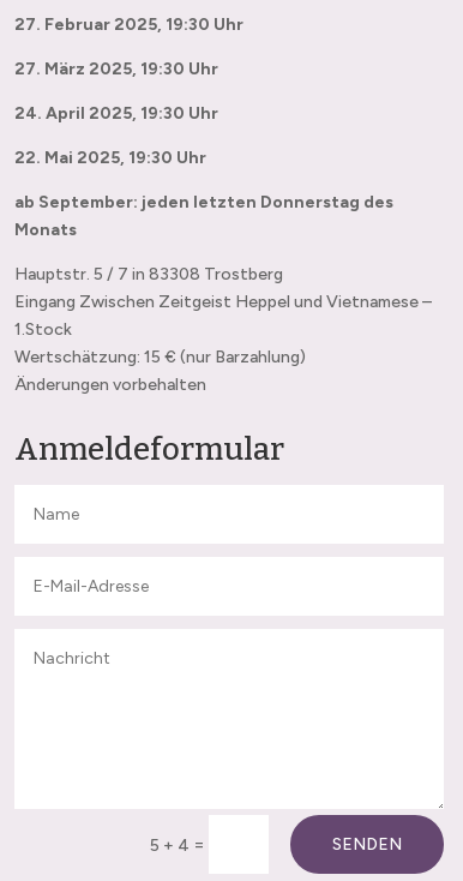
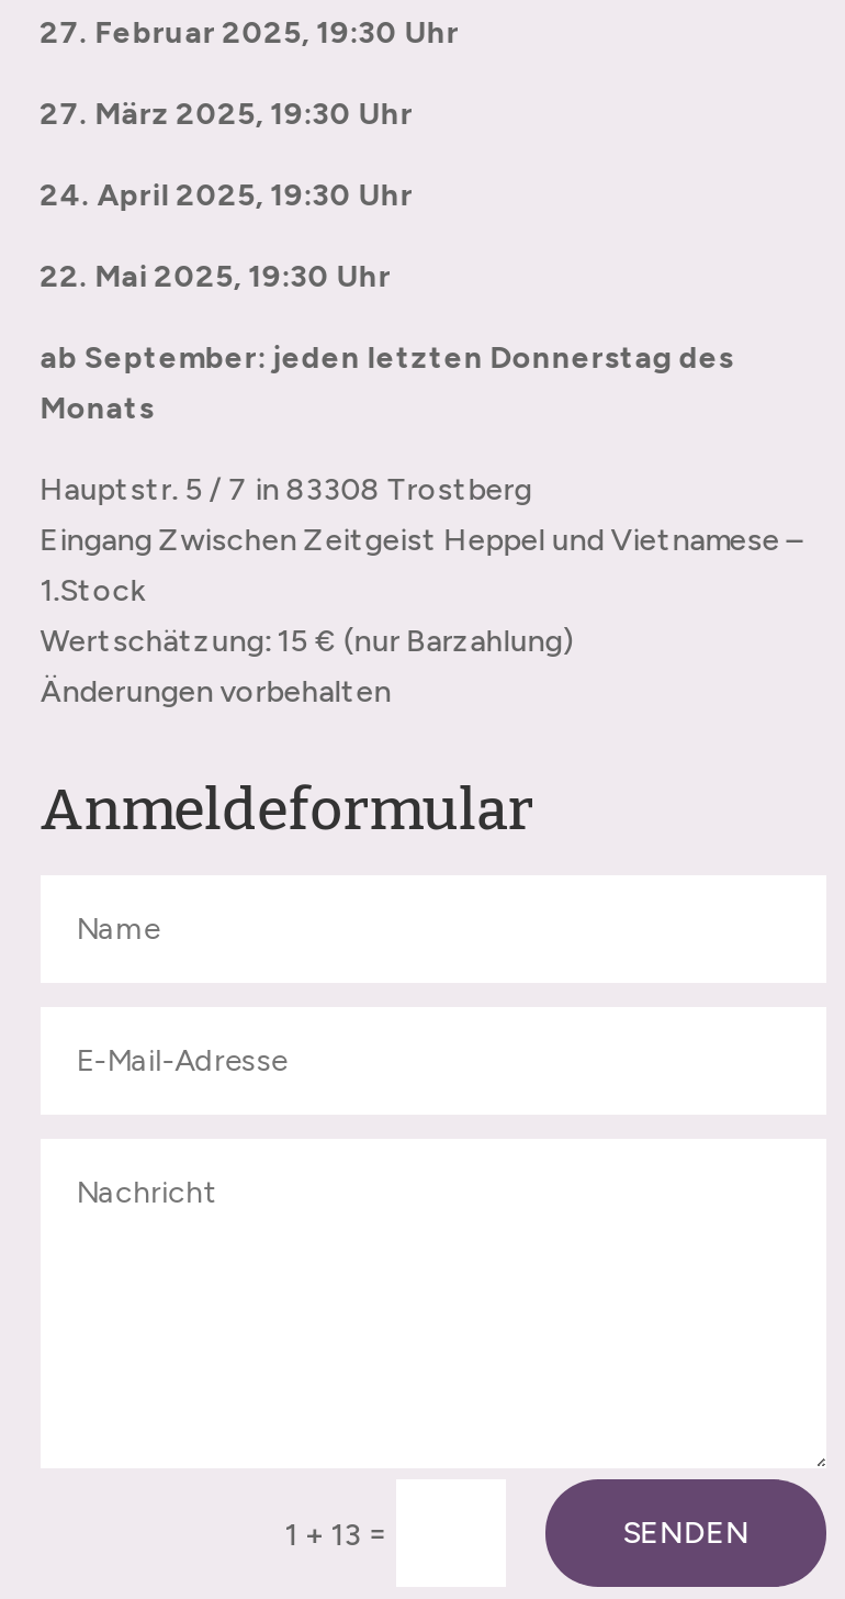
- 5 + 4 =
+ 1 + 13 =
